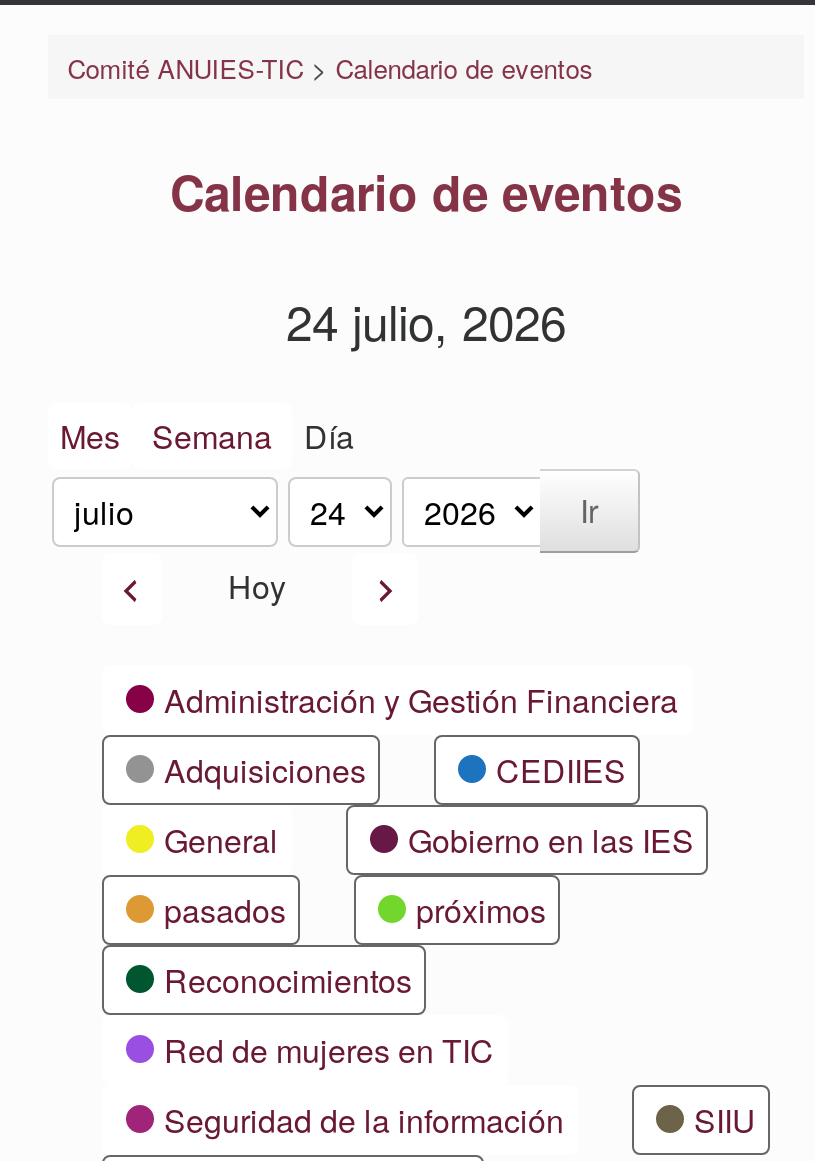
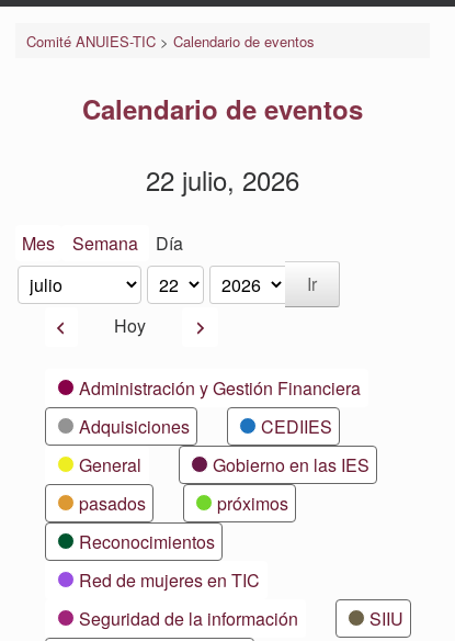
- 24 julio, 2026
+ 22 julio, 2026
